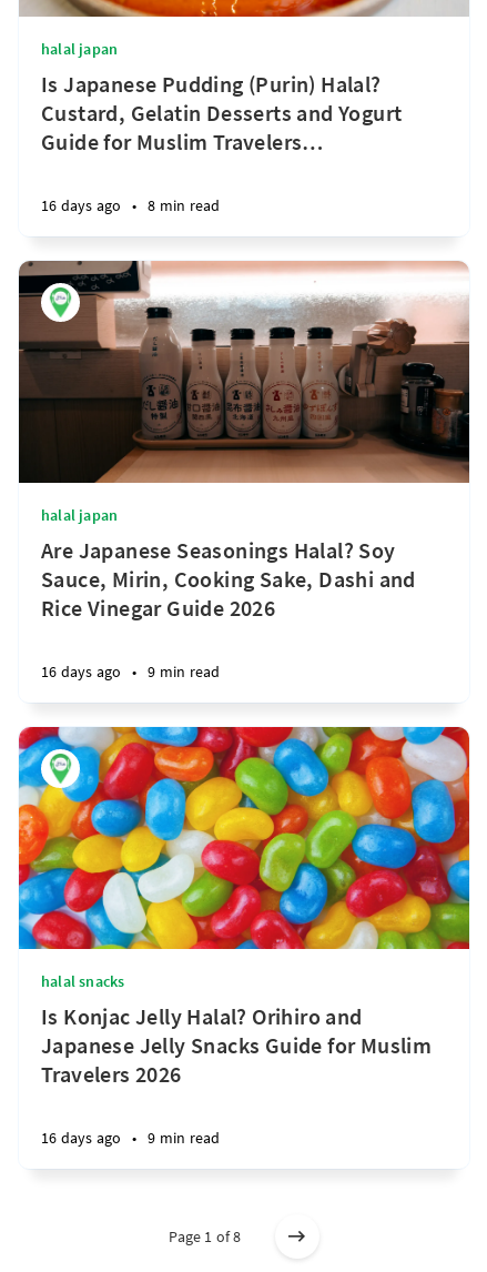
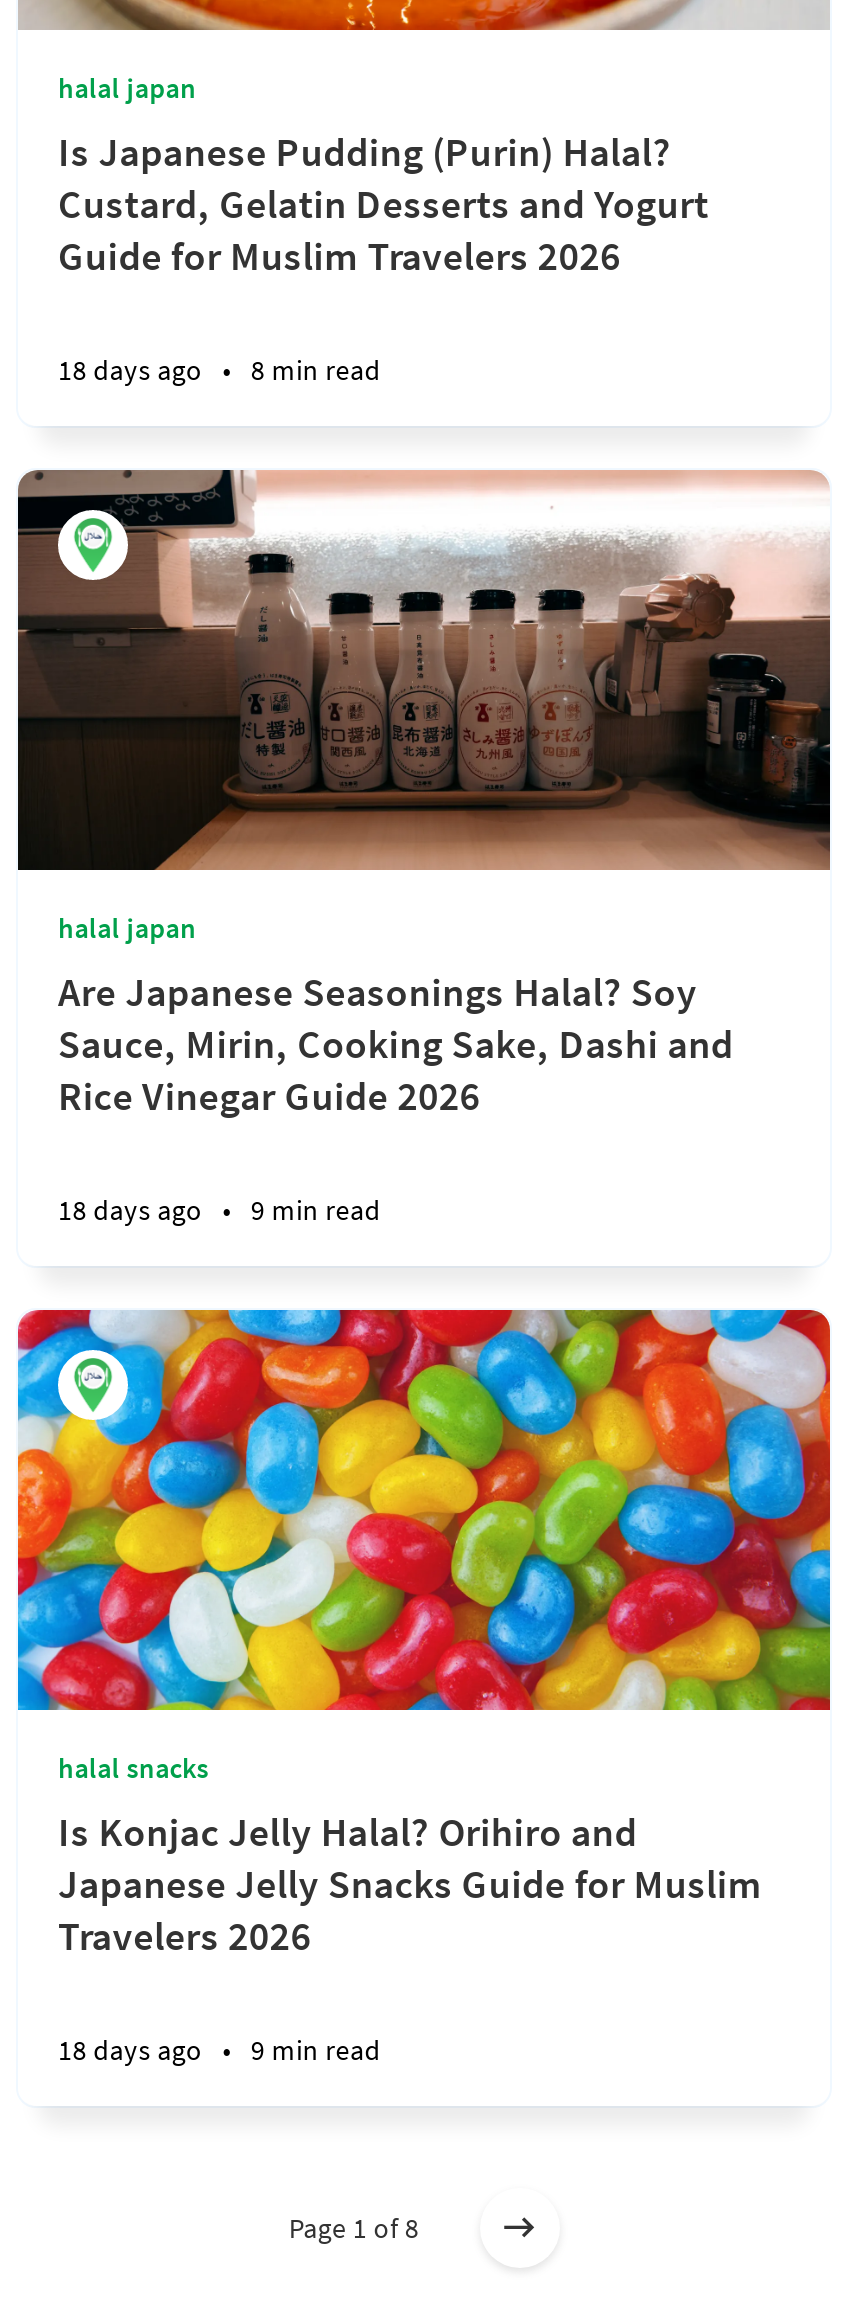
- Guide for Muslim Travelers…
+ Guide for Muslim Travelers 2026

- 16 days ago • 8 min read
+ 18 days ago • 8 min read

- 16 days ago • 9 min read
+ 18 days ago • 9 min read

- 16 days ago • 9 min read
+ 18 days ago • 9 min read
